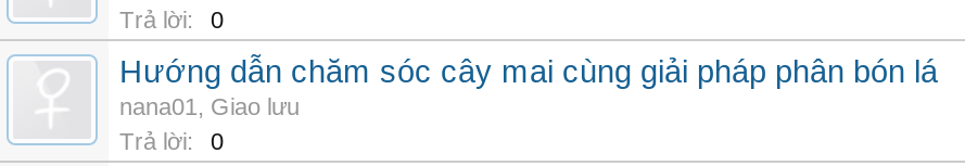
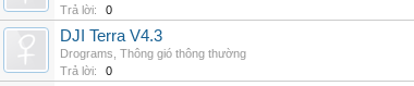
- Hướng dẫn chăm sóc cây mai cùng giải pháp phân bón lá
- nana01, Giao lưu
+ DJI Terra V4.3
+ Drograms, Thông gió thông thường
